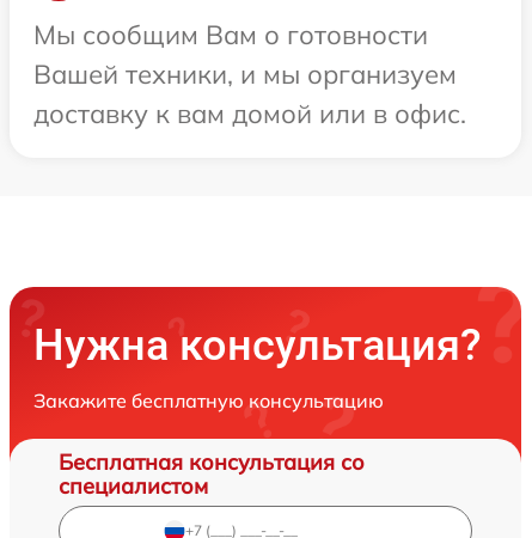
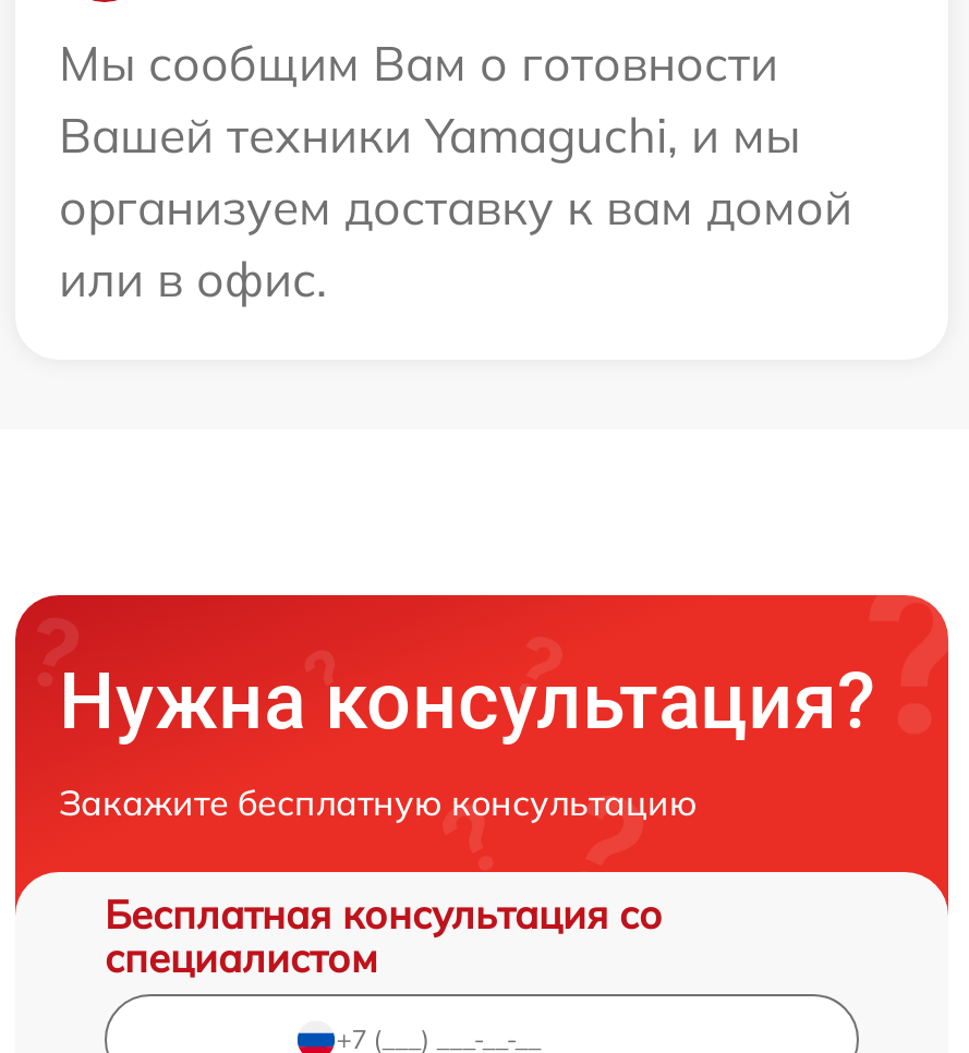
- Вашей техники, и мы организуем
- доставку к вам домой или в офис.
+ Вашей техники Yamaguchi, и мы
+ организуем доставку к вам домой
+ или в офис.
